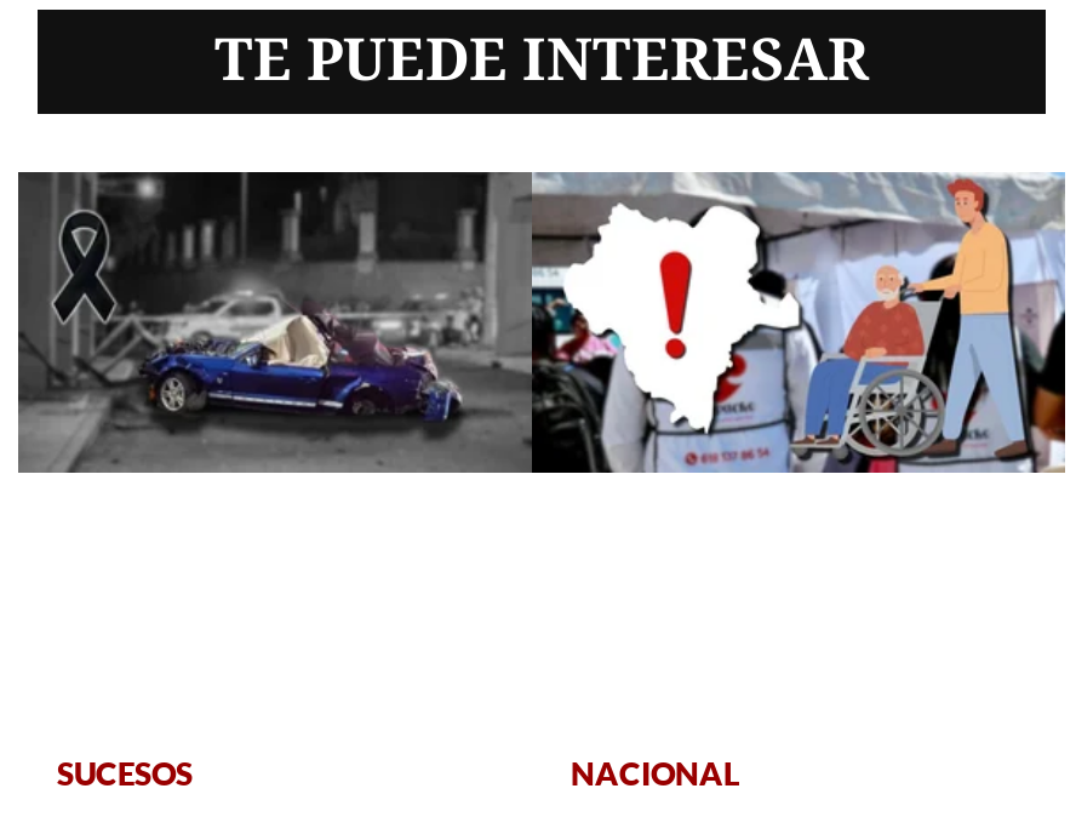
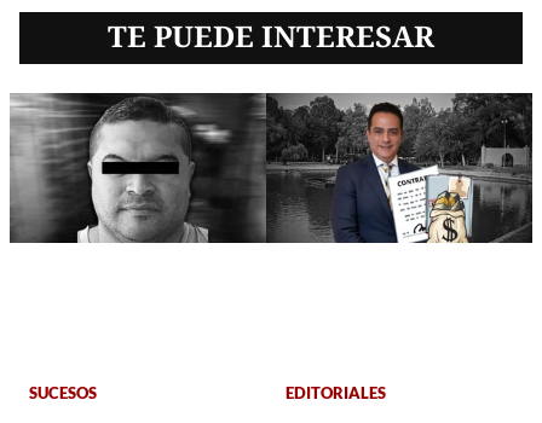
- [image]
+ [image]

- NACIONAL
+ EDITORIALES
